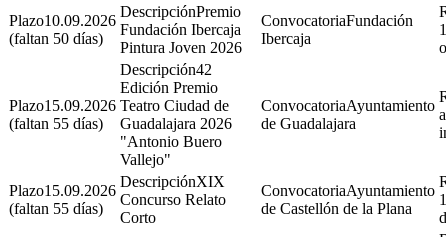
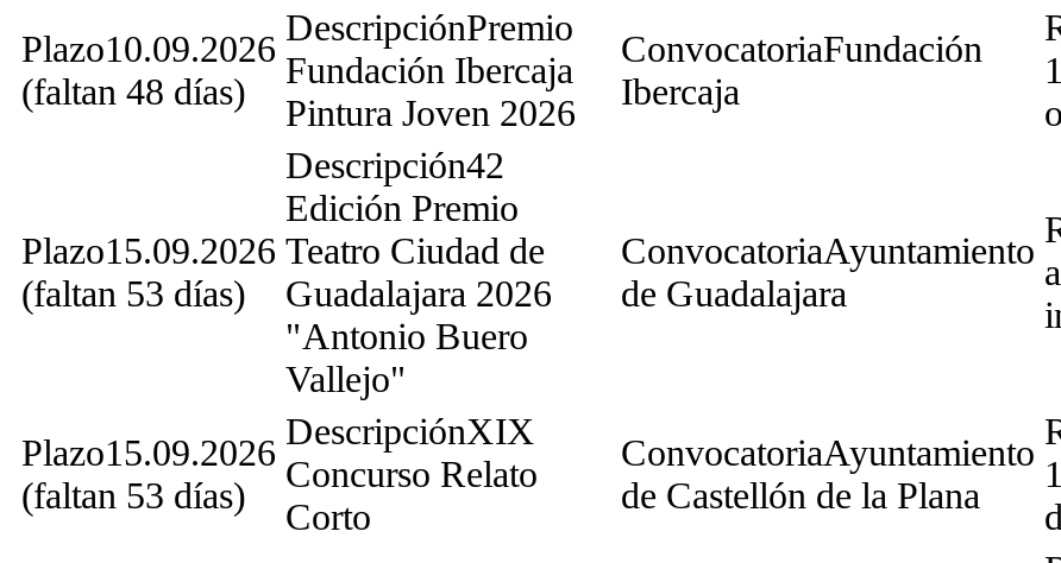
- (faltan 50 días)
+ (faltan 48 días)

- (faltan 55 días) Guadalajara 2026 de Guadalajara
+ (faltan 53 días) Guadalajara 2026 de Guadalajara

- (faltan 55 días)
+ (faltan 53 días)
